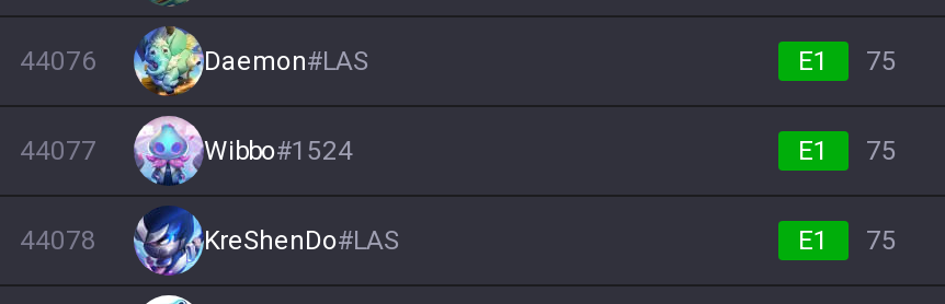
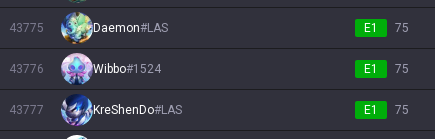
- 44076
+ 43775

- 44077
+ 43776

- 44078
+ 43777
